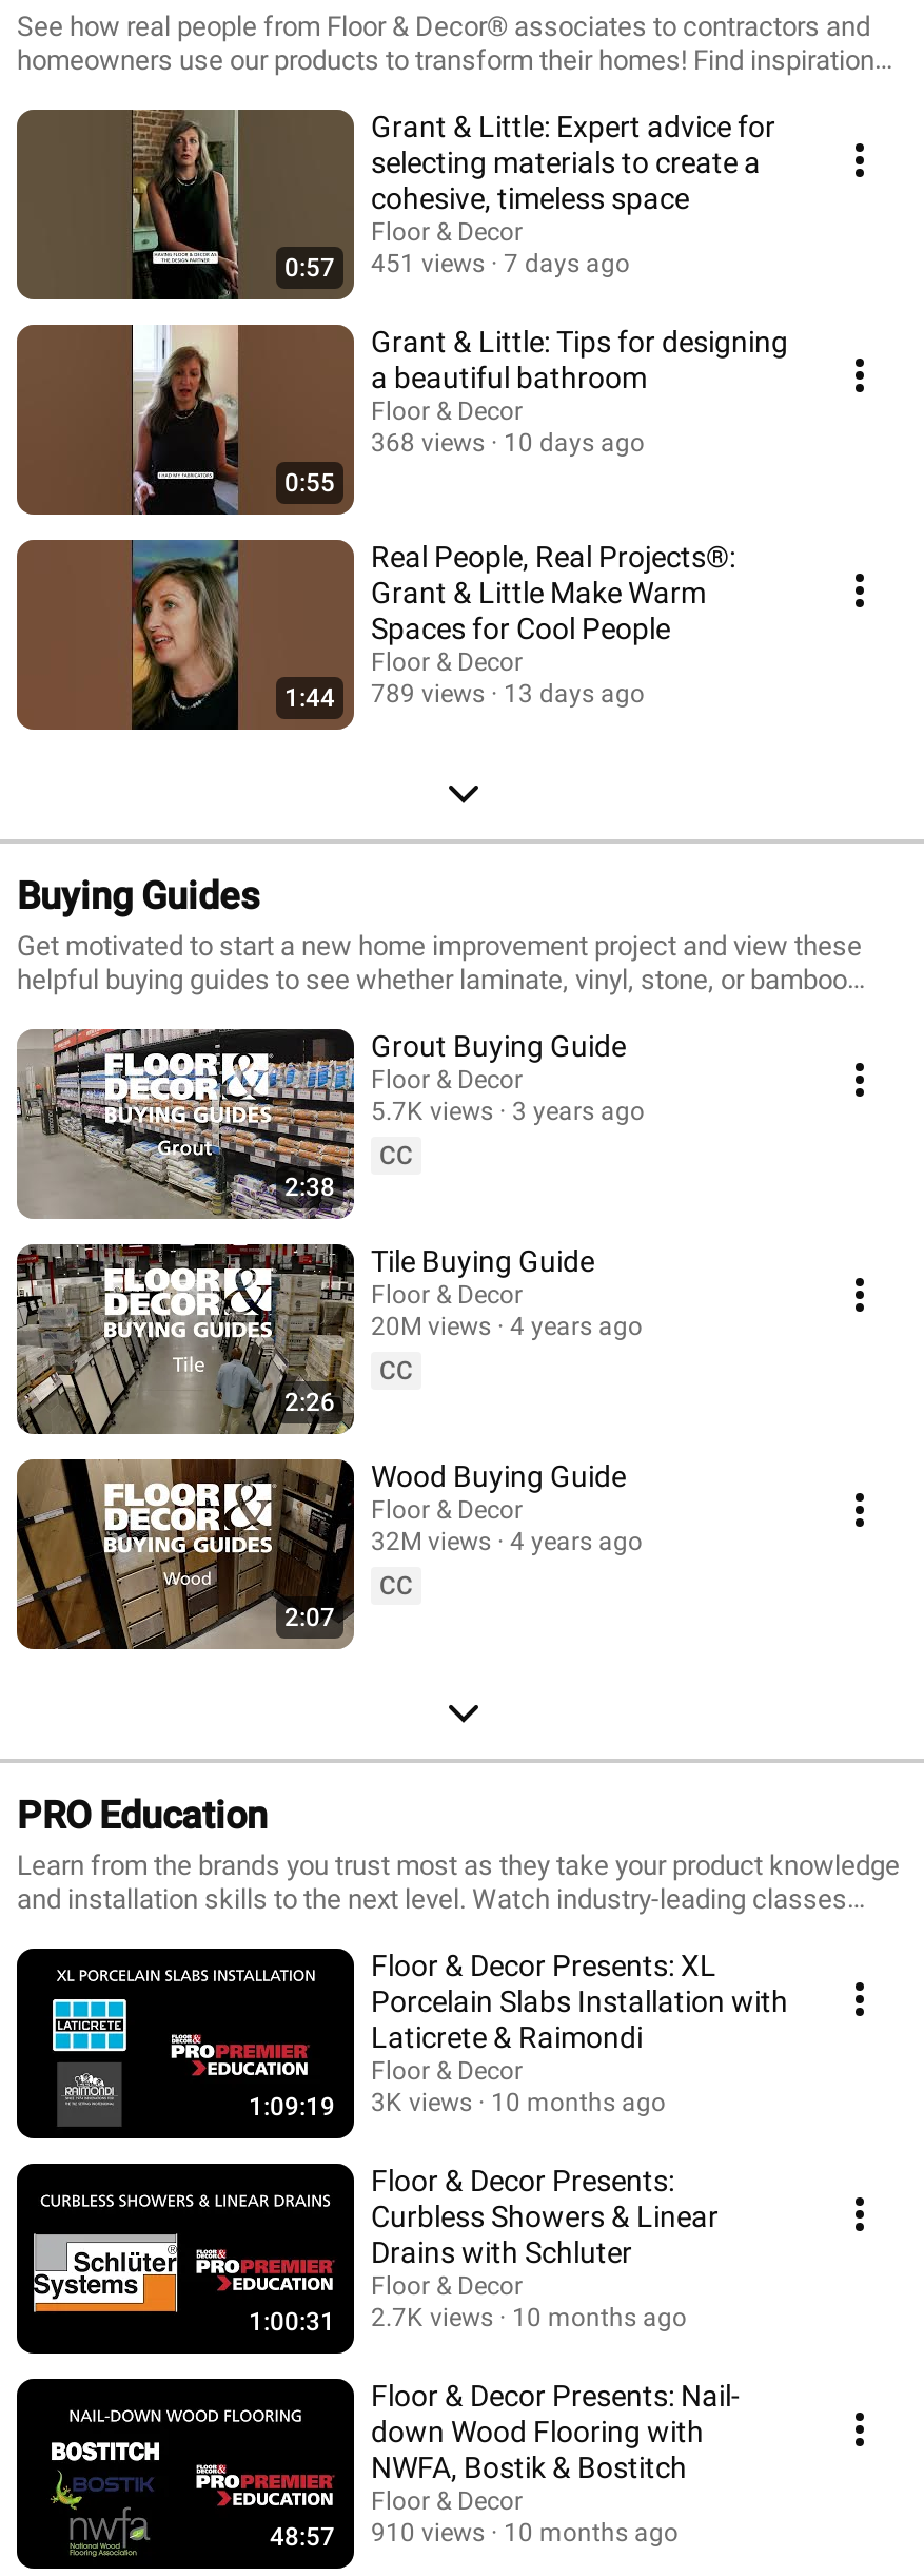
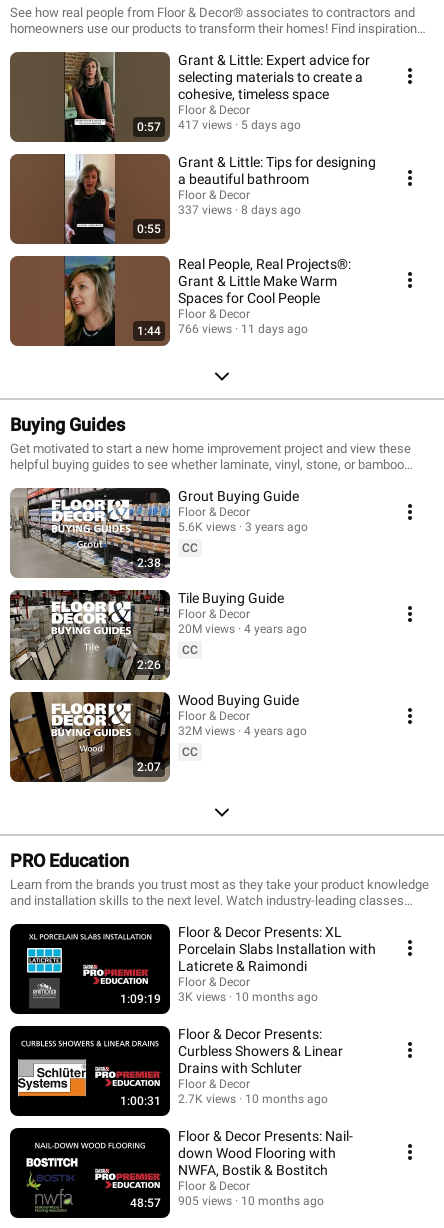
- 451 views
+ 417 views

- 7 days ago
+ 5 days ago

- 368 views
+ 337 views

- 10 days ago
+ 8 days ago

- 789 views
+ 766 views

- 13 days ago
+ 11 days ago

- 5.7K views 3 years ago
+ 5.6K views 3 years ago

- 48:57 910 views 10 months ago
+ 48:57 905 views 10 months ago
